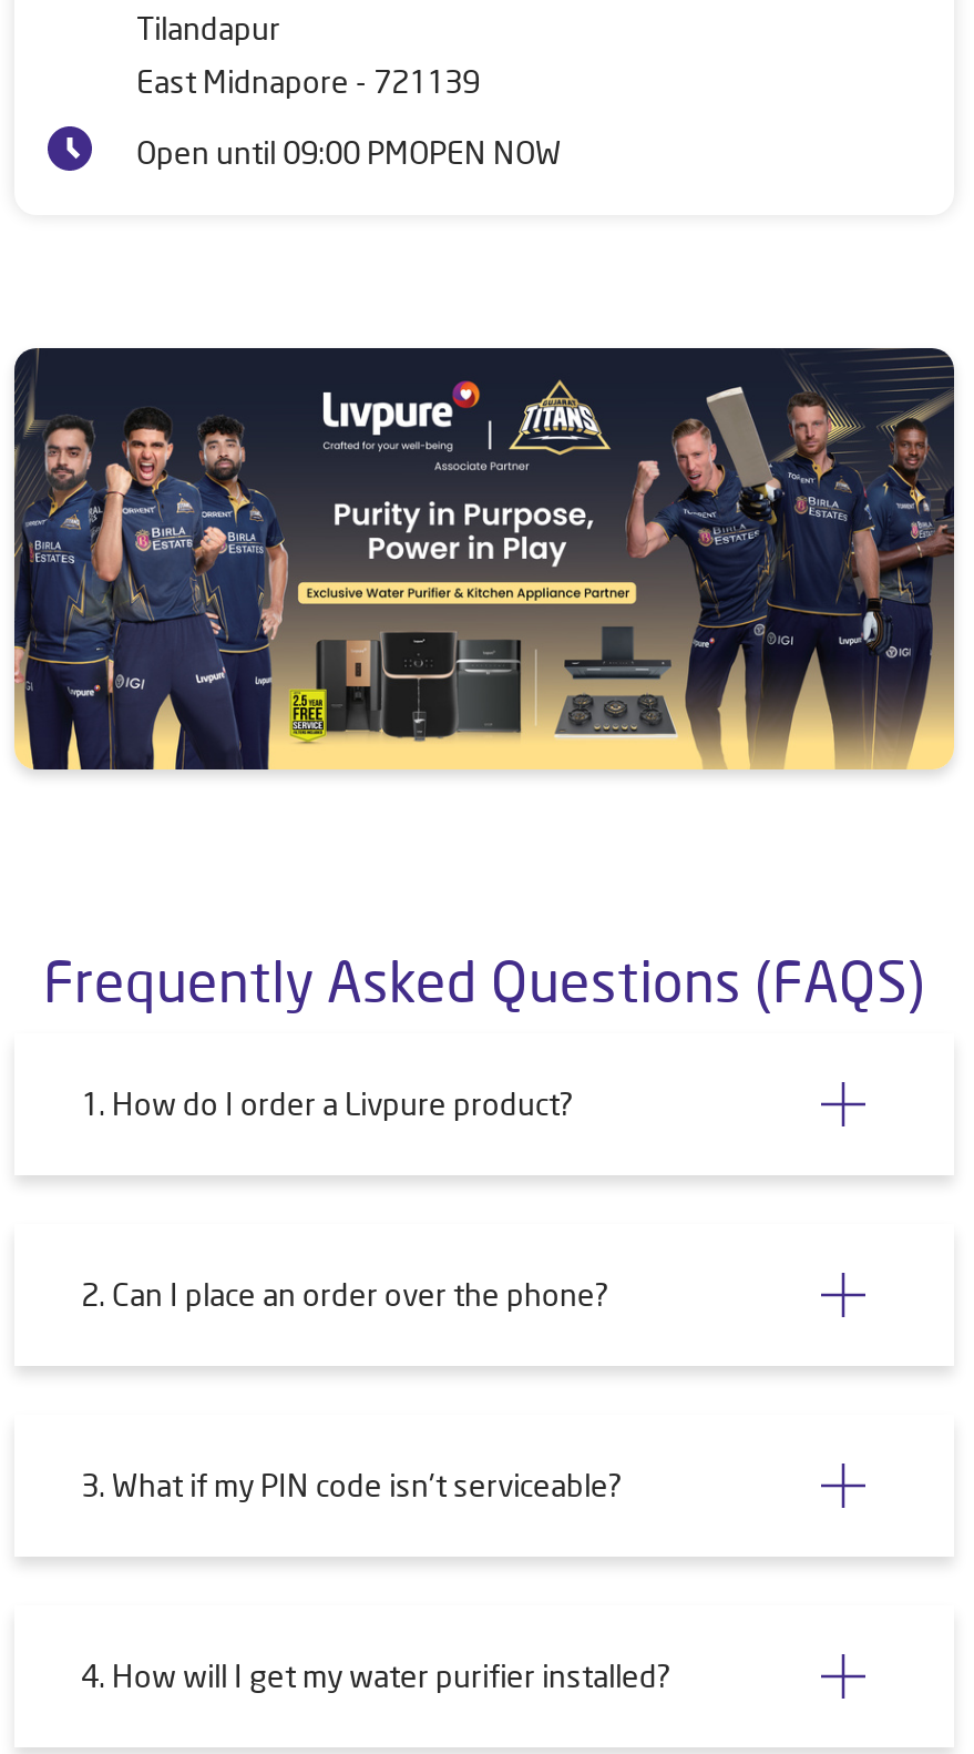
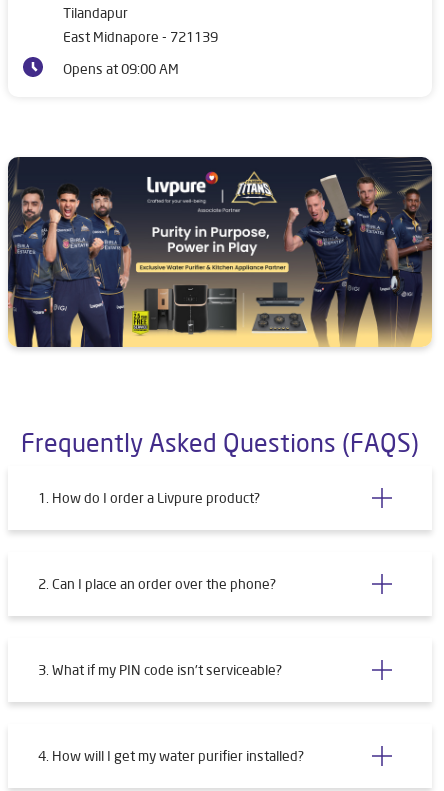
- Open until 09:00 PMOPEN NOW
+ Opens at 09:00 AM
